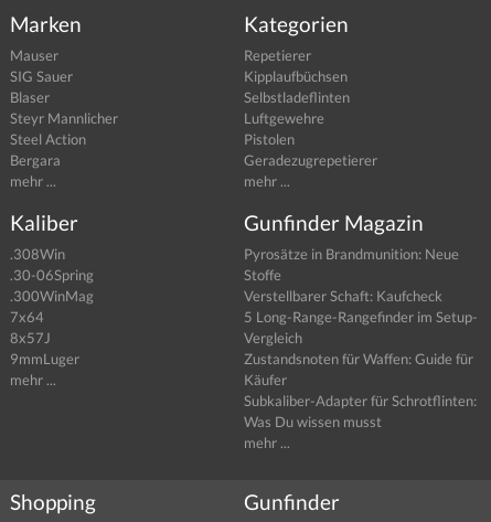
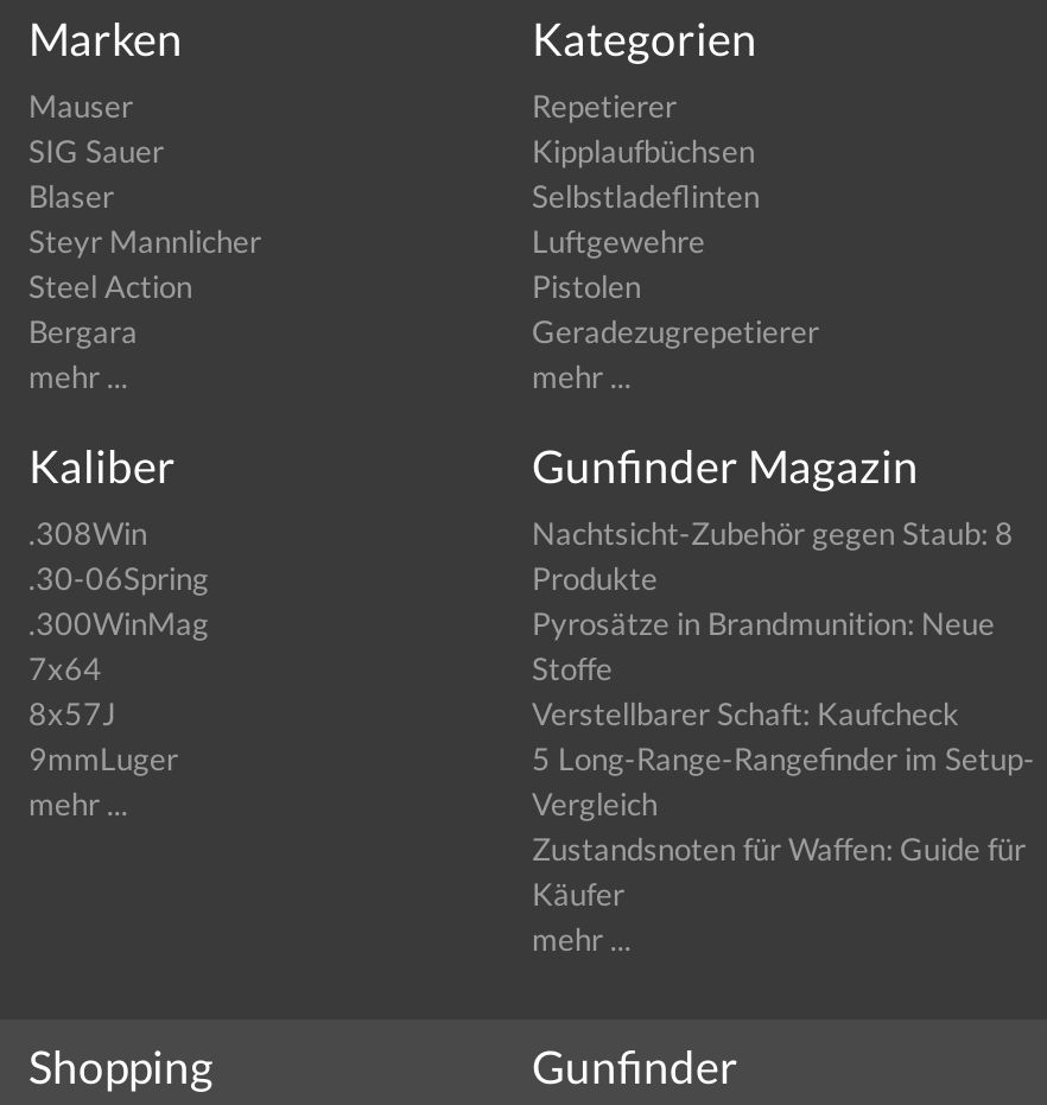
moved down: Pyrosätze in Brandmunition: Neue | Stoffe | Verstellbarer Schaft: Kaufcheck | 5 Long-Range-Rangefinder im Setup- | Vergleich | Zustandsnoten für Waffen: Guide für | Käufer

+ Nachtsicht-Zubehör gegen Staub: 8
+ Produkte

- Subkaliber-Adapter für Schrotflinten:
- Was Du wissen musst
